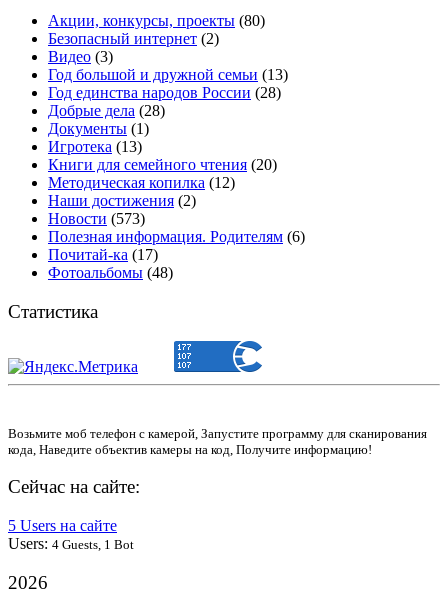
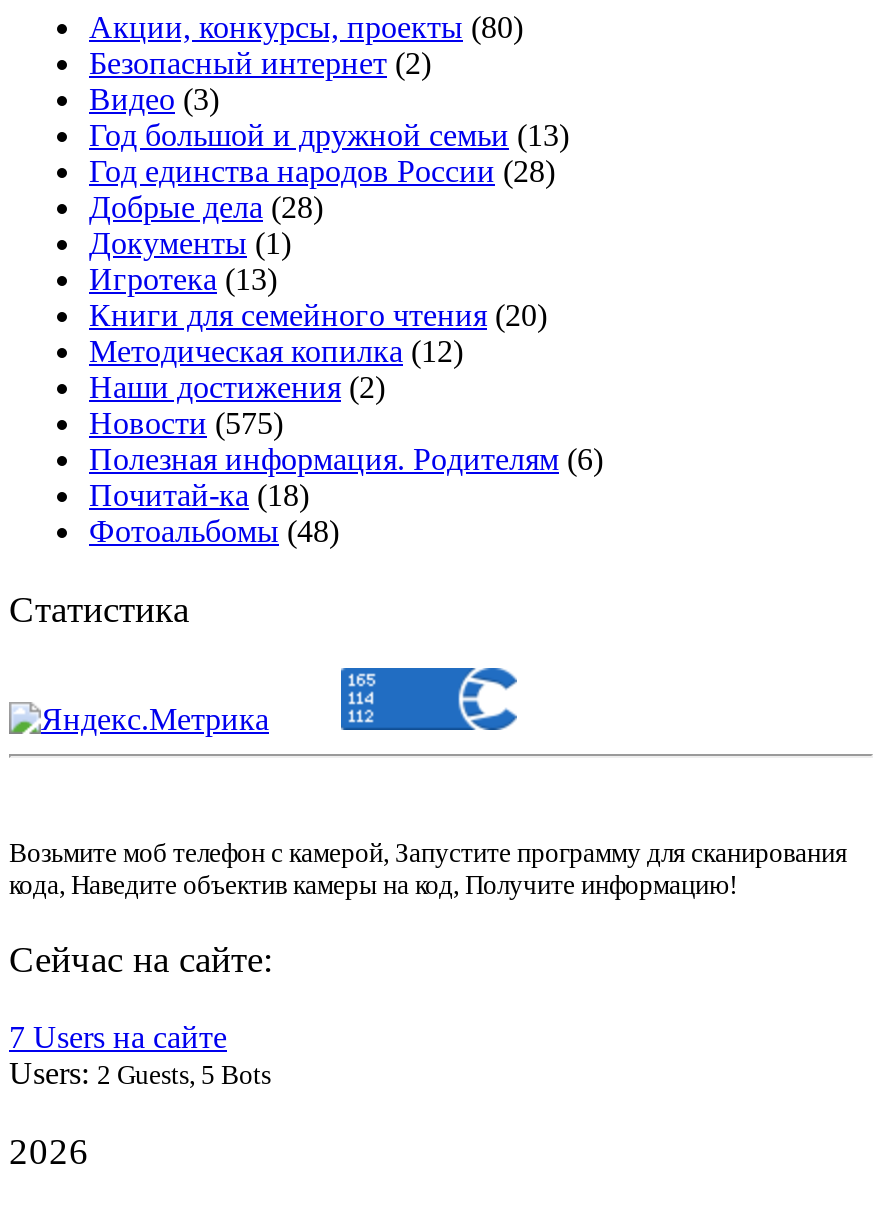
- Новости (573)
+ Новости (575)

- Почитай-ка (17)
+ Почитай-ка (18)

- 5 Users на сайте
+ 7 Users на сайте

- Users: 4 Guests, 1 Bot
+ Users: 2 Guests, 5 Bots
